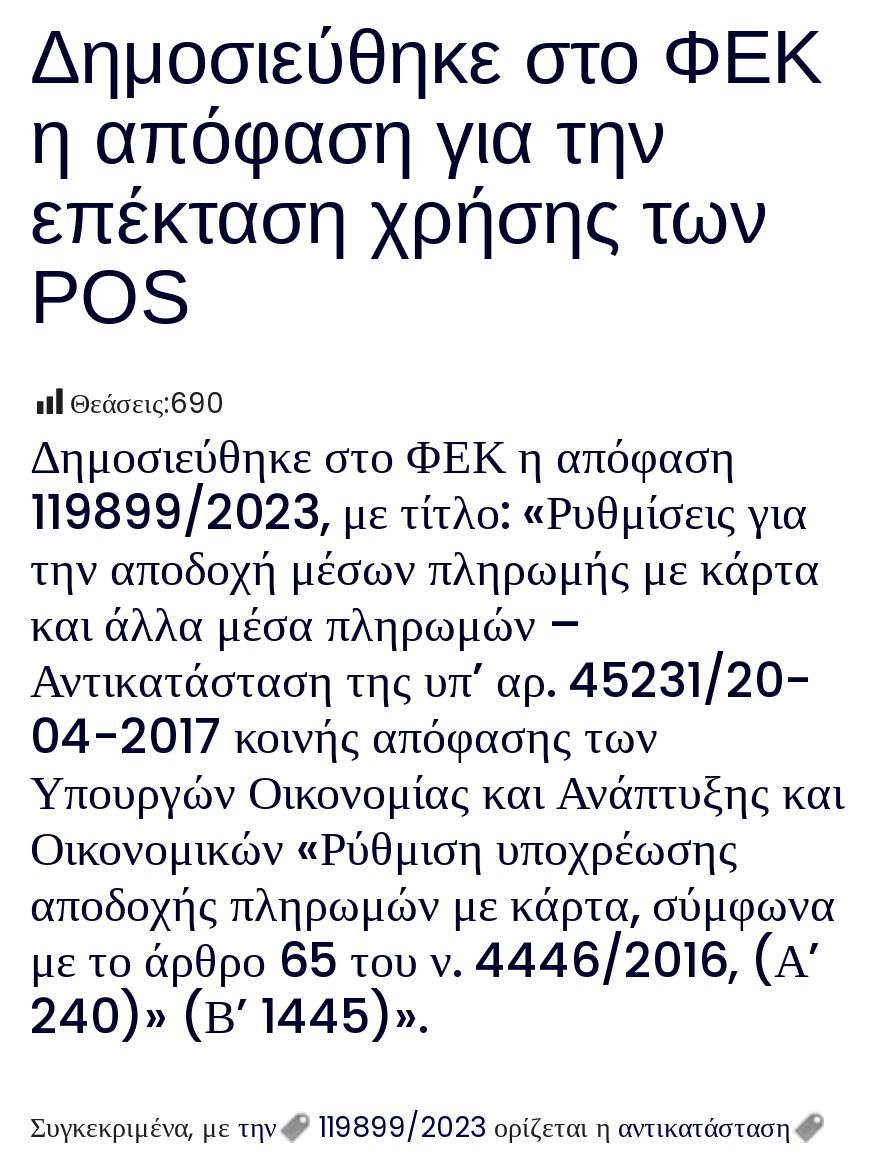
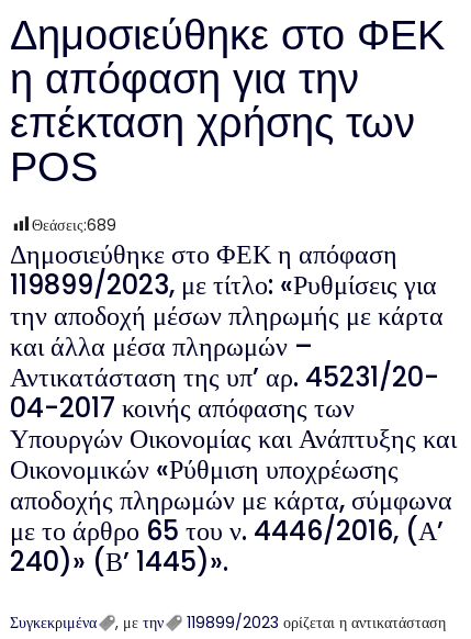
- Θεάσεις:690
+ Θεάσεις:689
